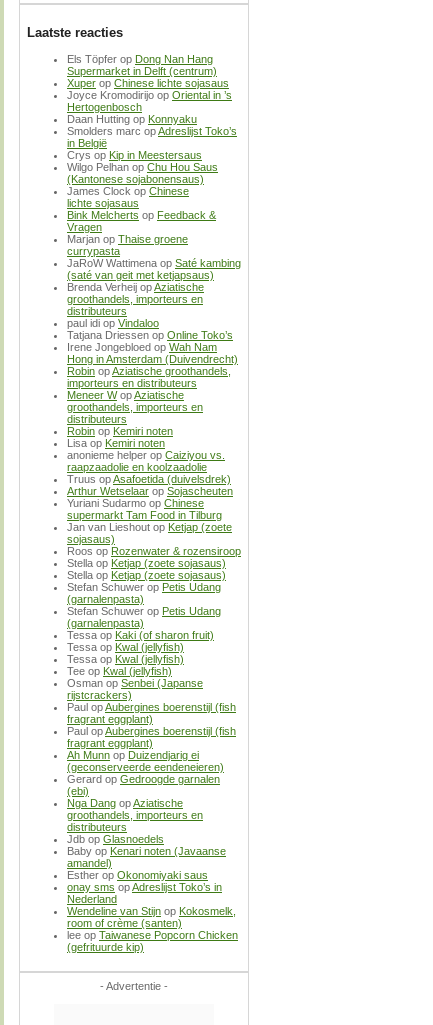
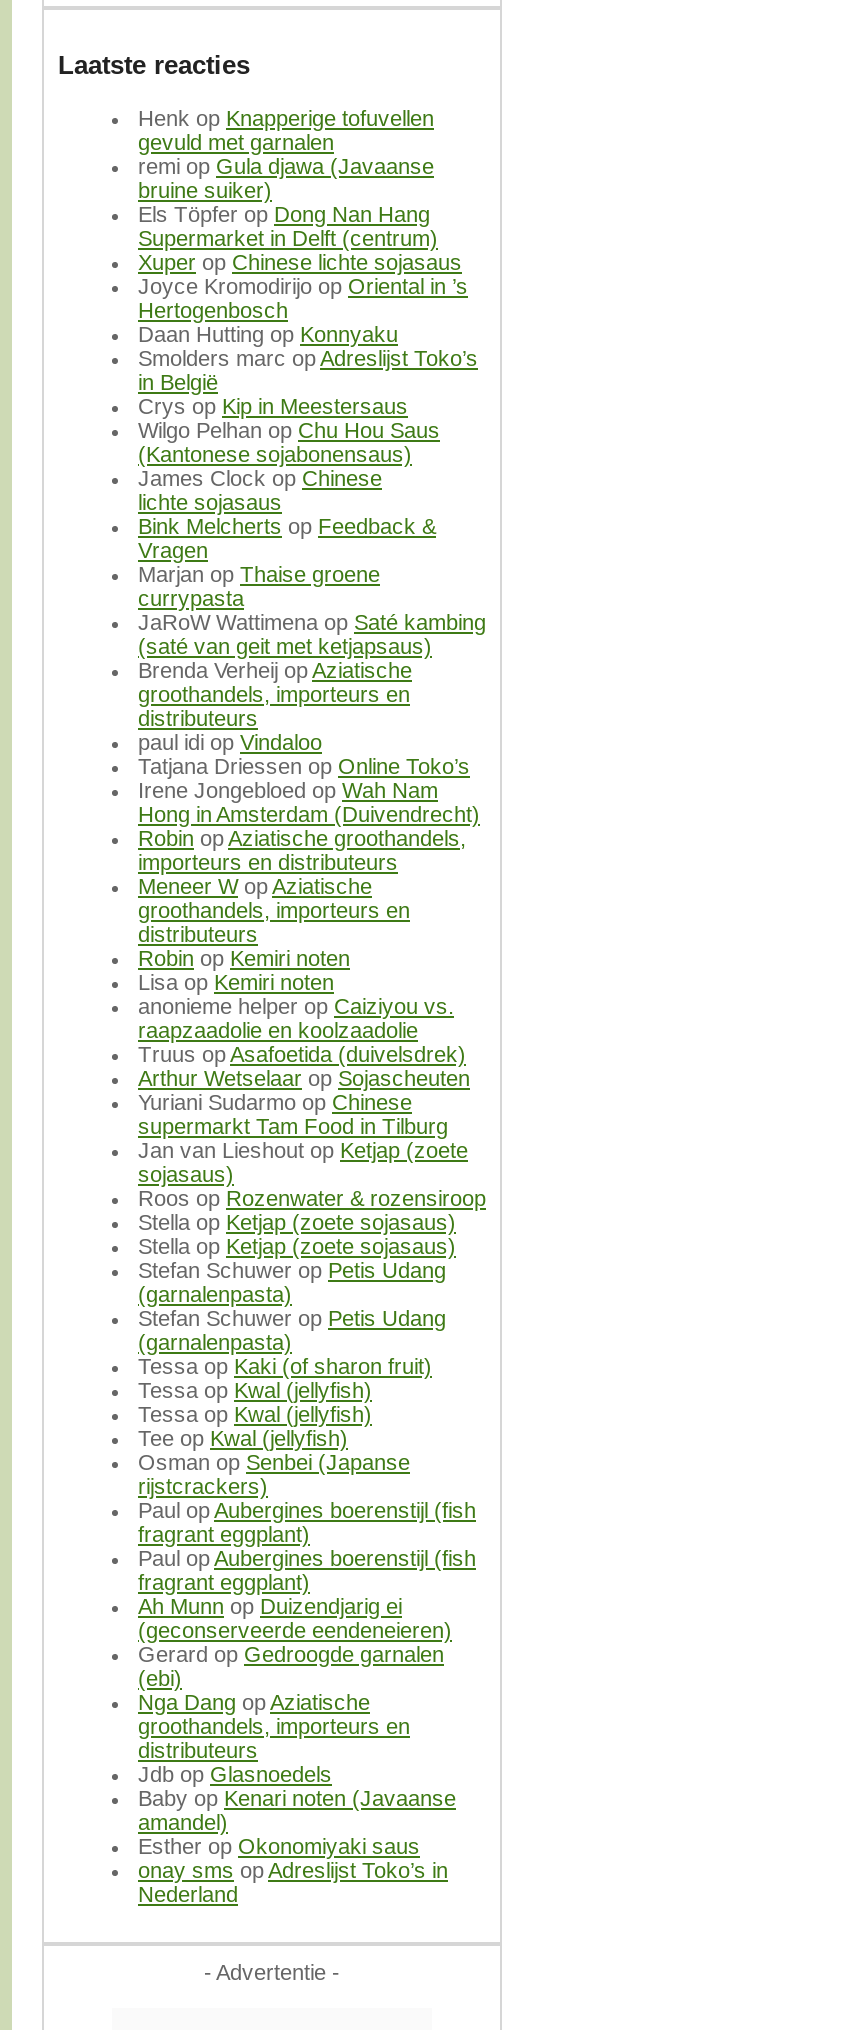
+ Henk op Knapperige tofuvellen
+ gevuld met garnalen
+ remiopGula djawa (Javaanse
+ bruine suiker)

moved down: Els TöpferopDong Nan Hang | Supermarket in Delft (centrum) | XuperopChinese lichte sojasaus | ... | onay sms opAdreslijst Toko’s in | Nederland

- Wendeline van Stijn op Kokosmelk,
- room of crème (santen)
- leeopTaiwanese Popcorn Chicken
- (gefrituurde kip)
